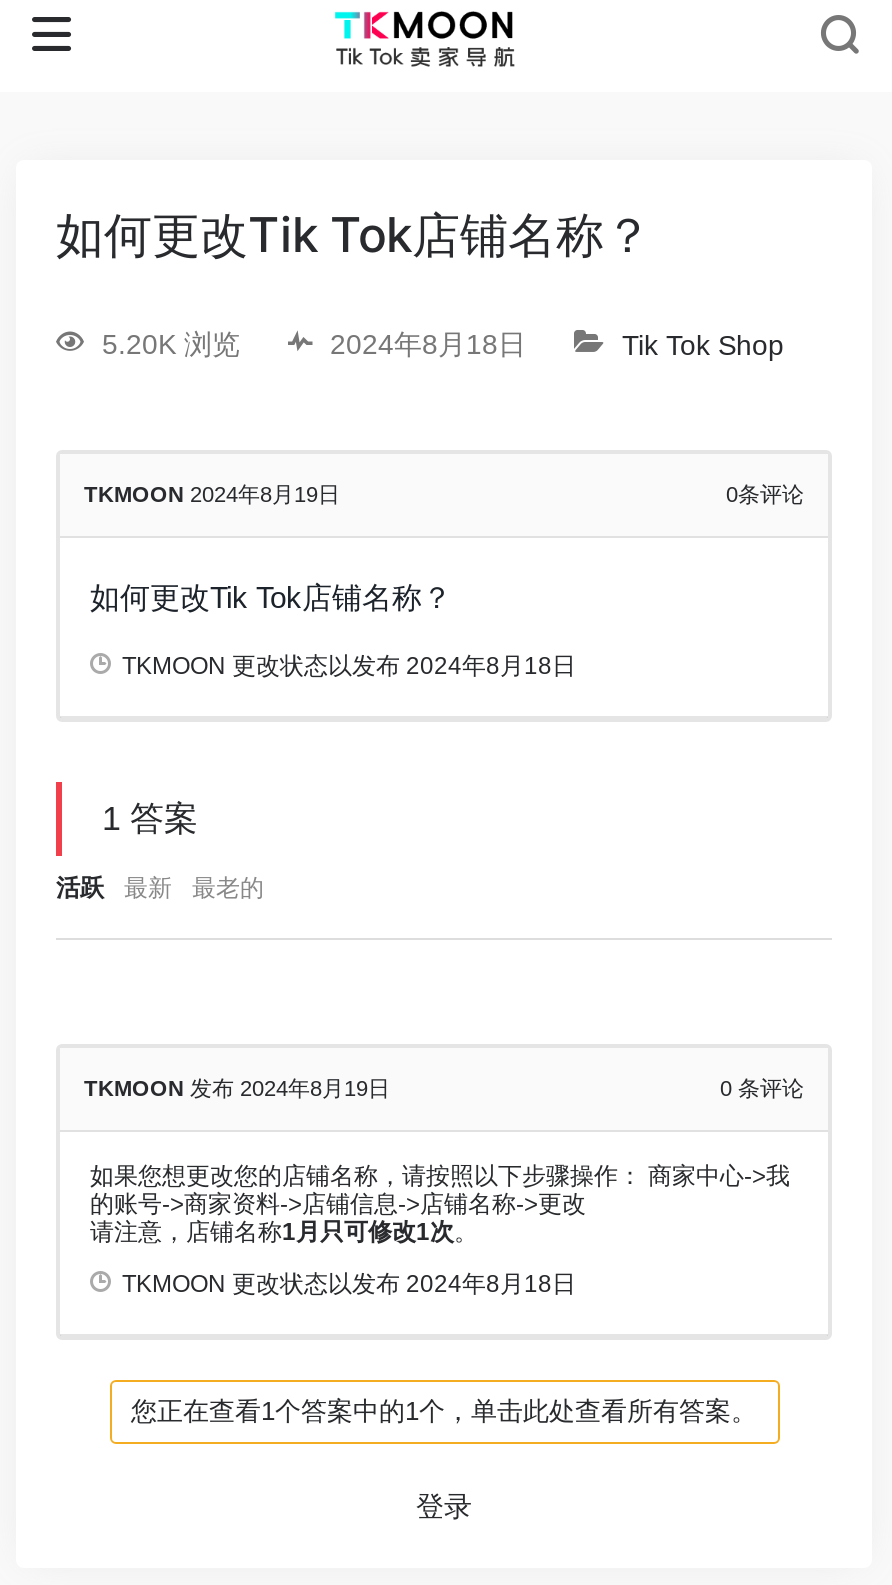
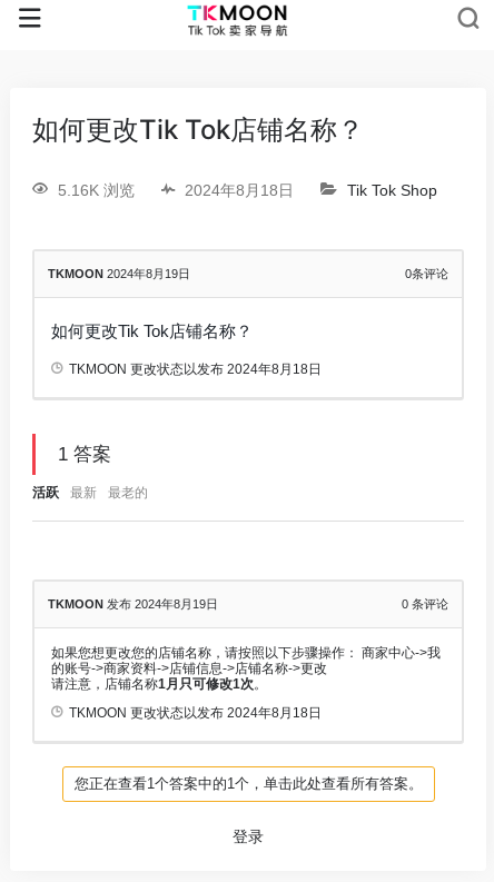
- 5.20K 浏览
+ 5.16K 浏览
